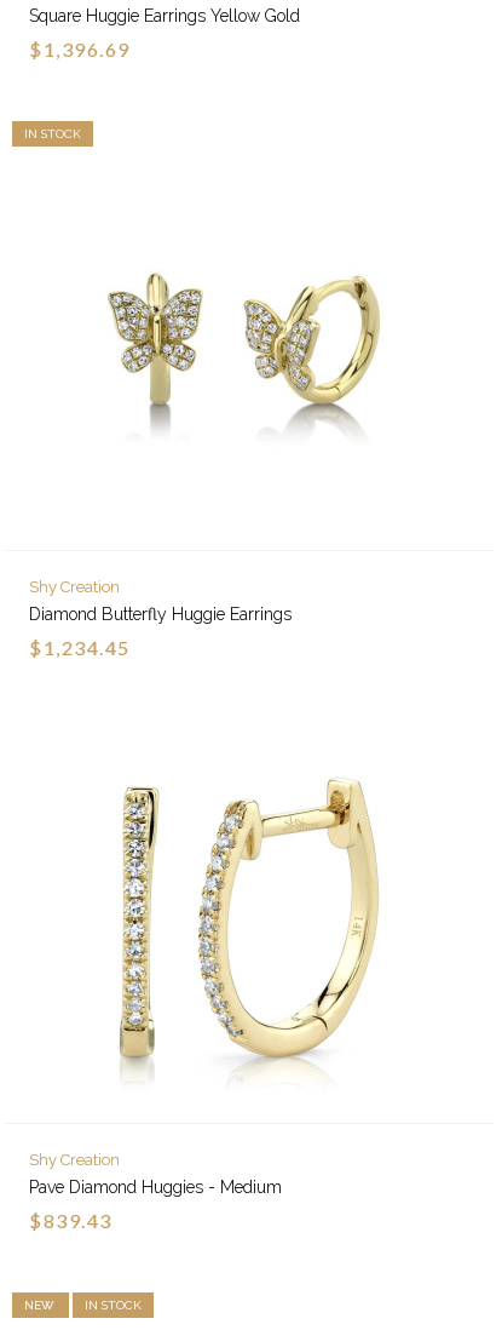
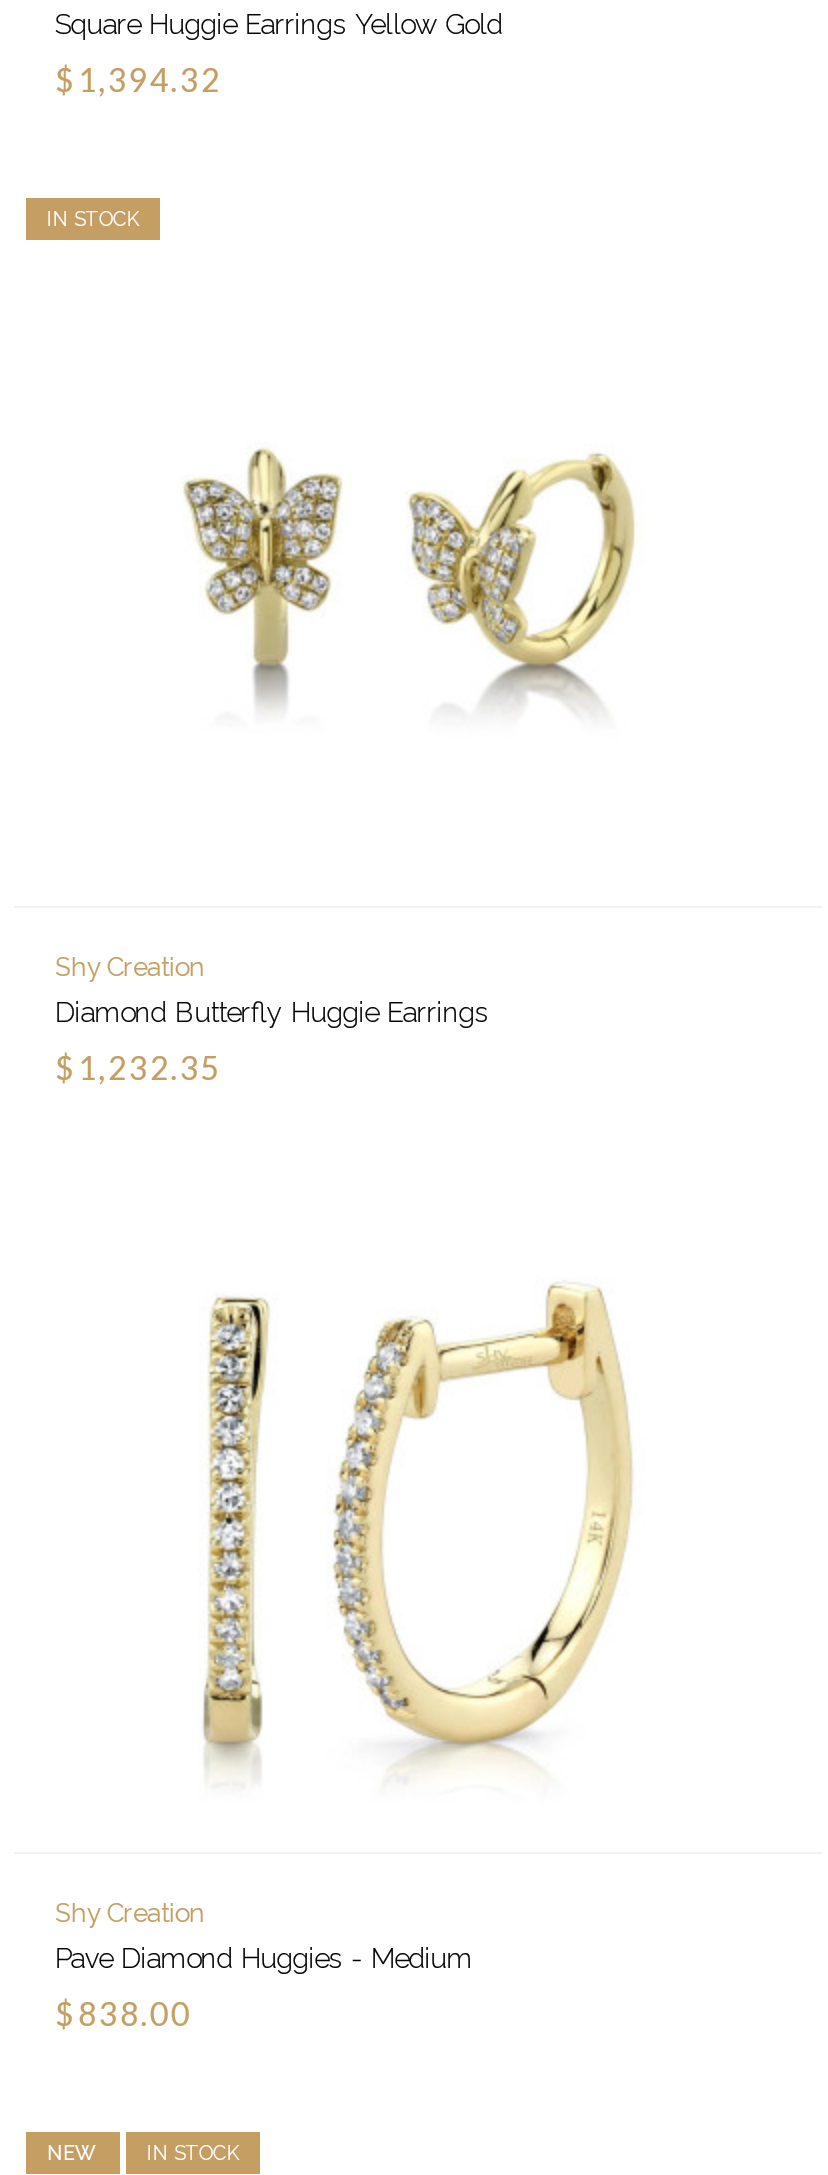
- $1,396.69
+ $1,394.32

- $1,234.45
+ $1,232.35

- $839.43
+ $838.00
